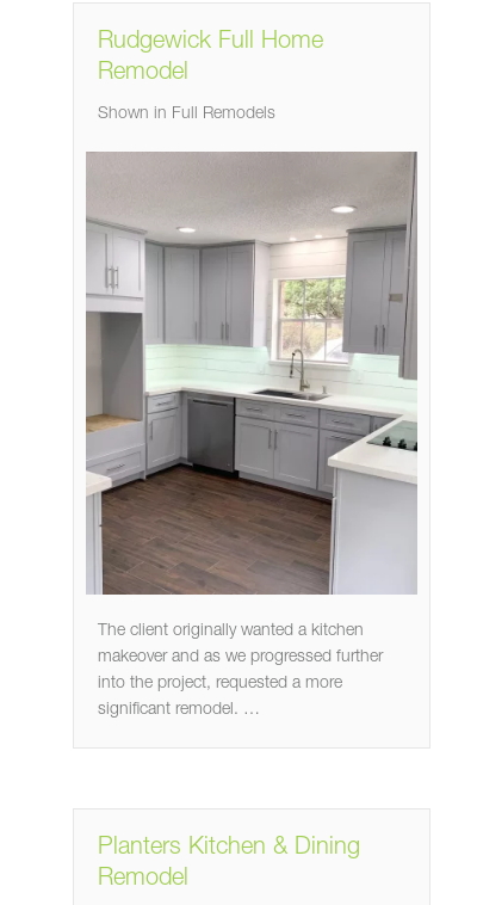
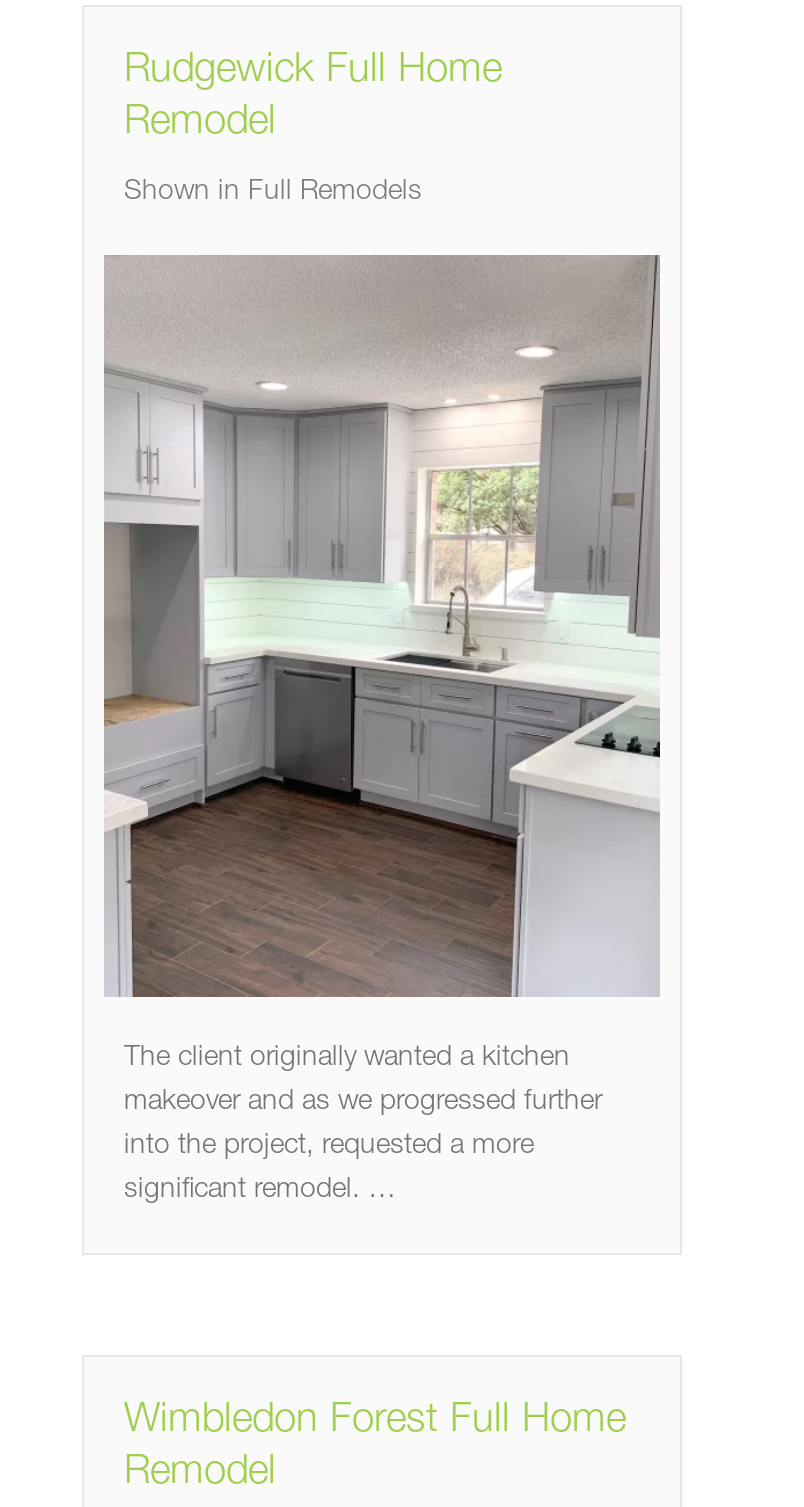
- Planters Kitchen & Dining
+ Wimbledon Forest Full Home
